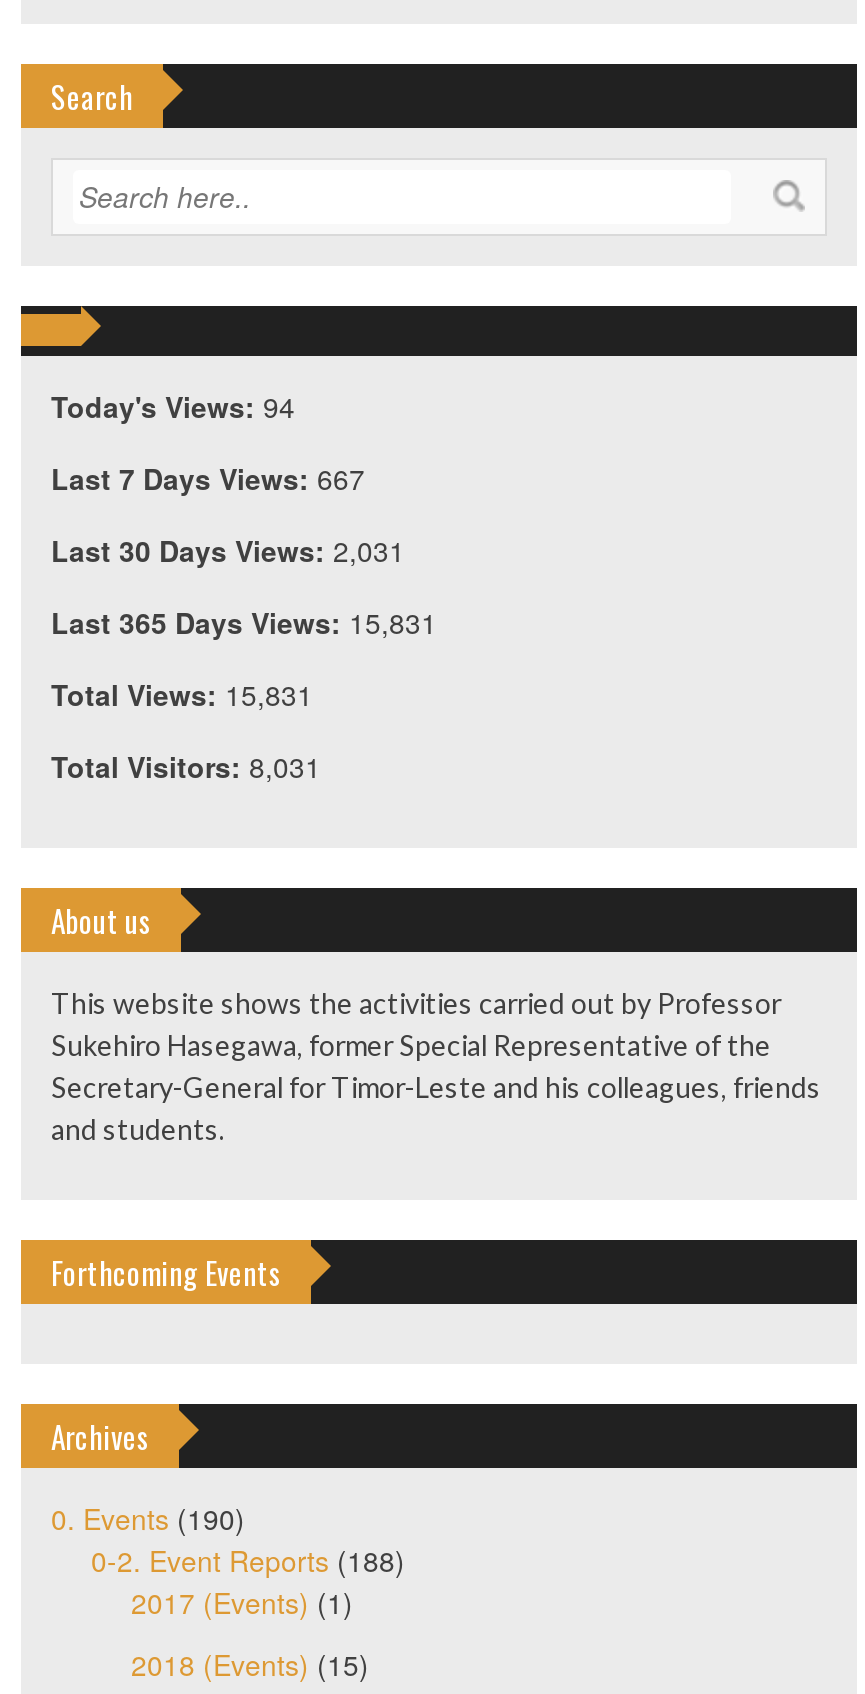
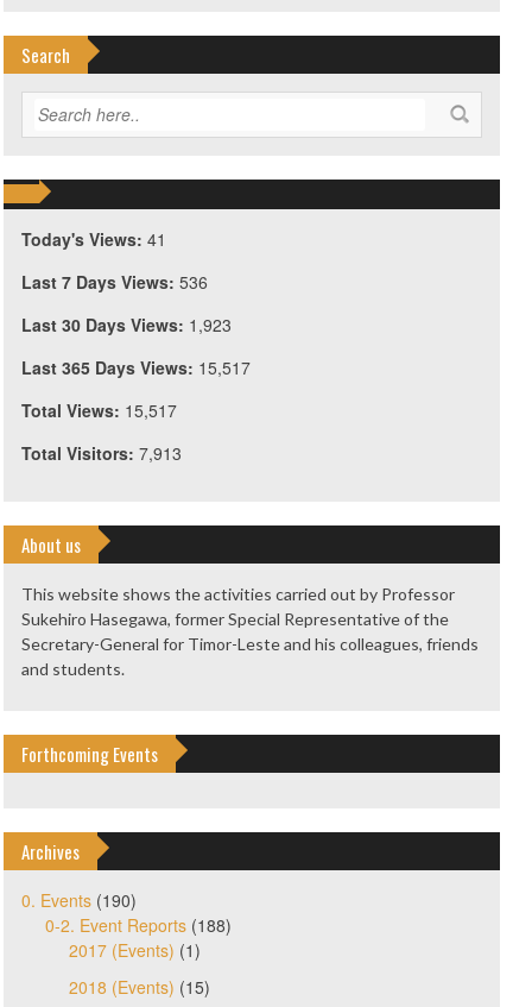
- Today's Views: 94
+ Today's Views: 41

- Last 7 Days Views: 667
+ Last 7 Days Views: 536

- Last 30 Days Views: 2,031
+ Last 30 Days Views: 1,923

- Last 365 Days Views: 15,831
+ Last 365 Days Views: 15,517

- Total Views: 15,831
+ Total Views: 15,517

- Total Visitors: 8,031
+ Total Visitors: 7,913
